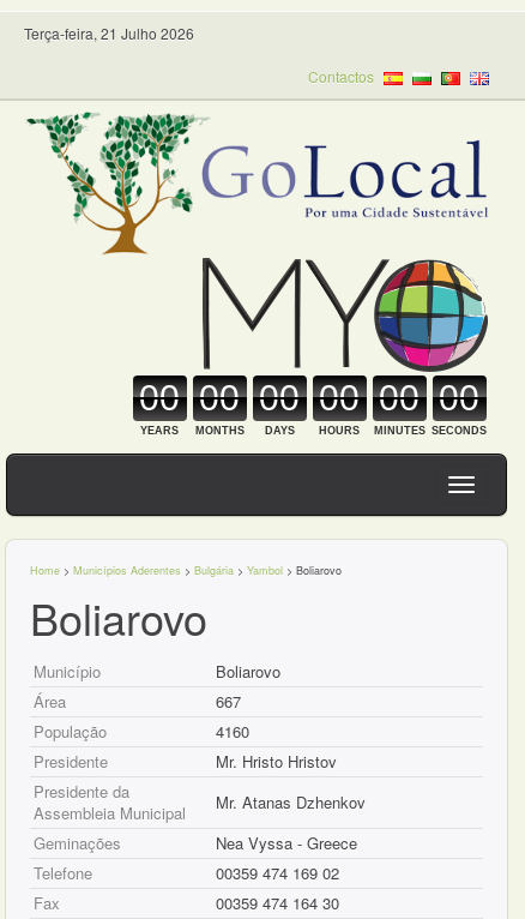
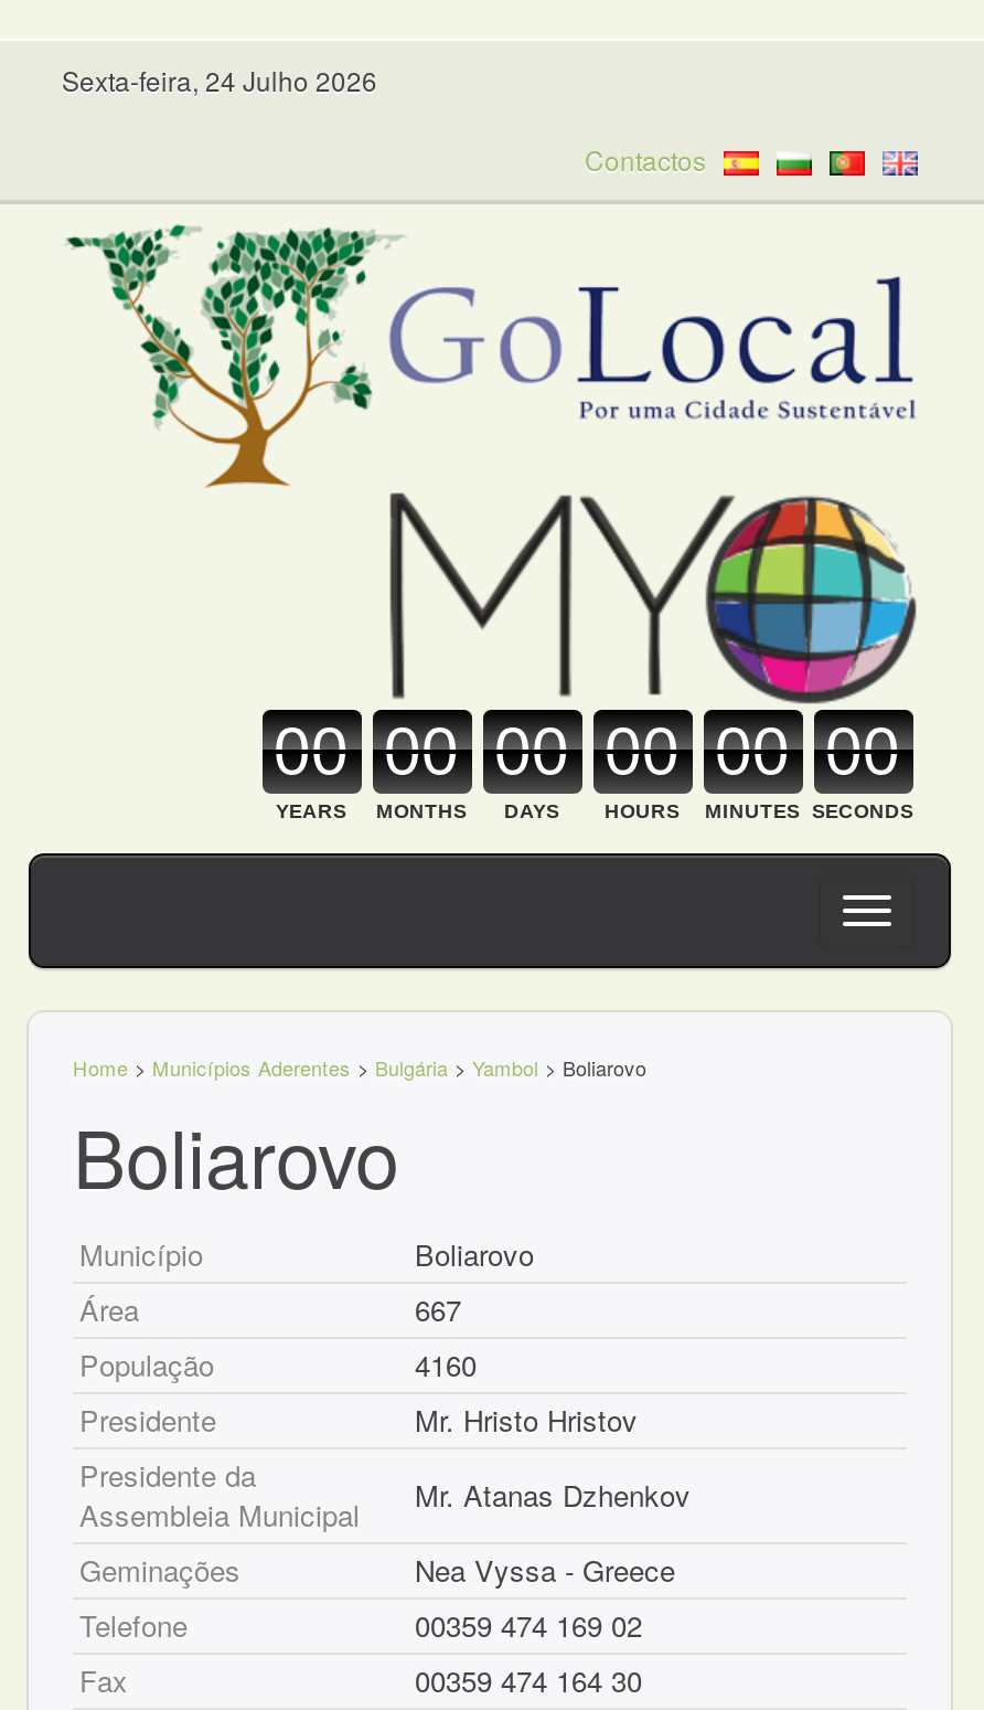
- Terça-feira, 21 Julho 2026
+ Sexta-feira, 24 Julho 2026
